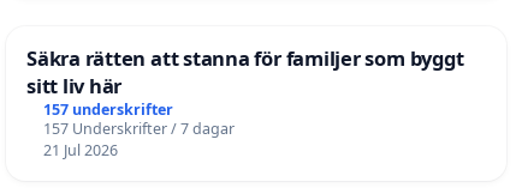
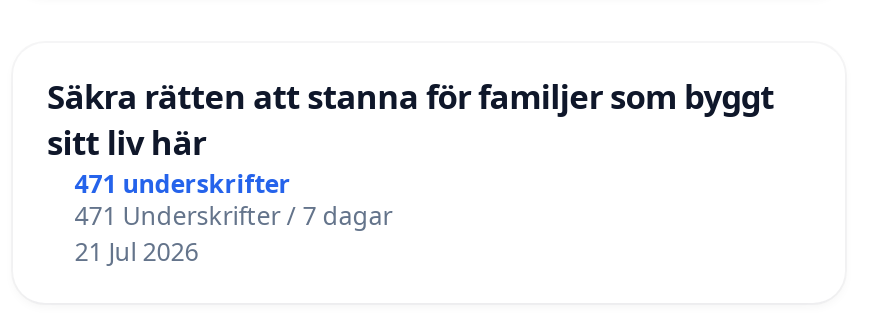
- 157 underskrifter
+ 471 underskrifter

- 157 Underskrifter / 7 dagar
+ 471 Underskrifter / 7 dagar
